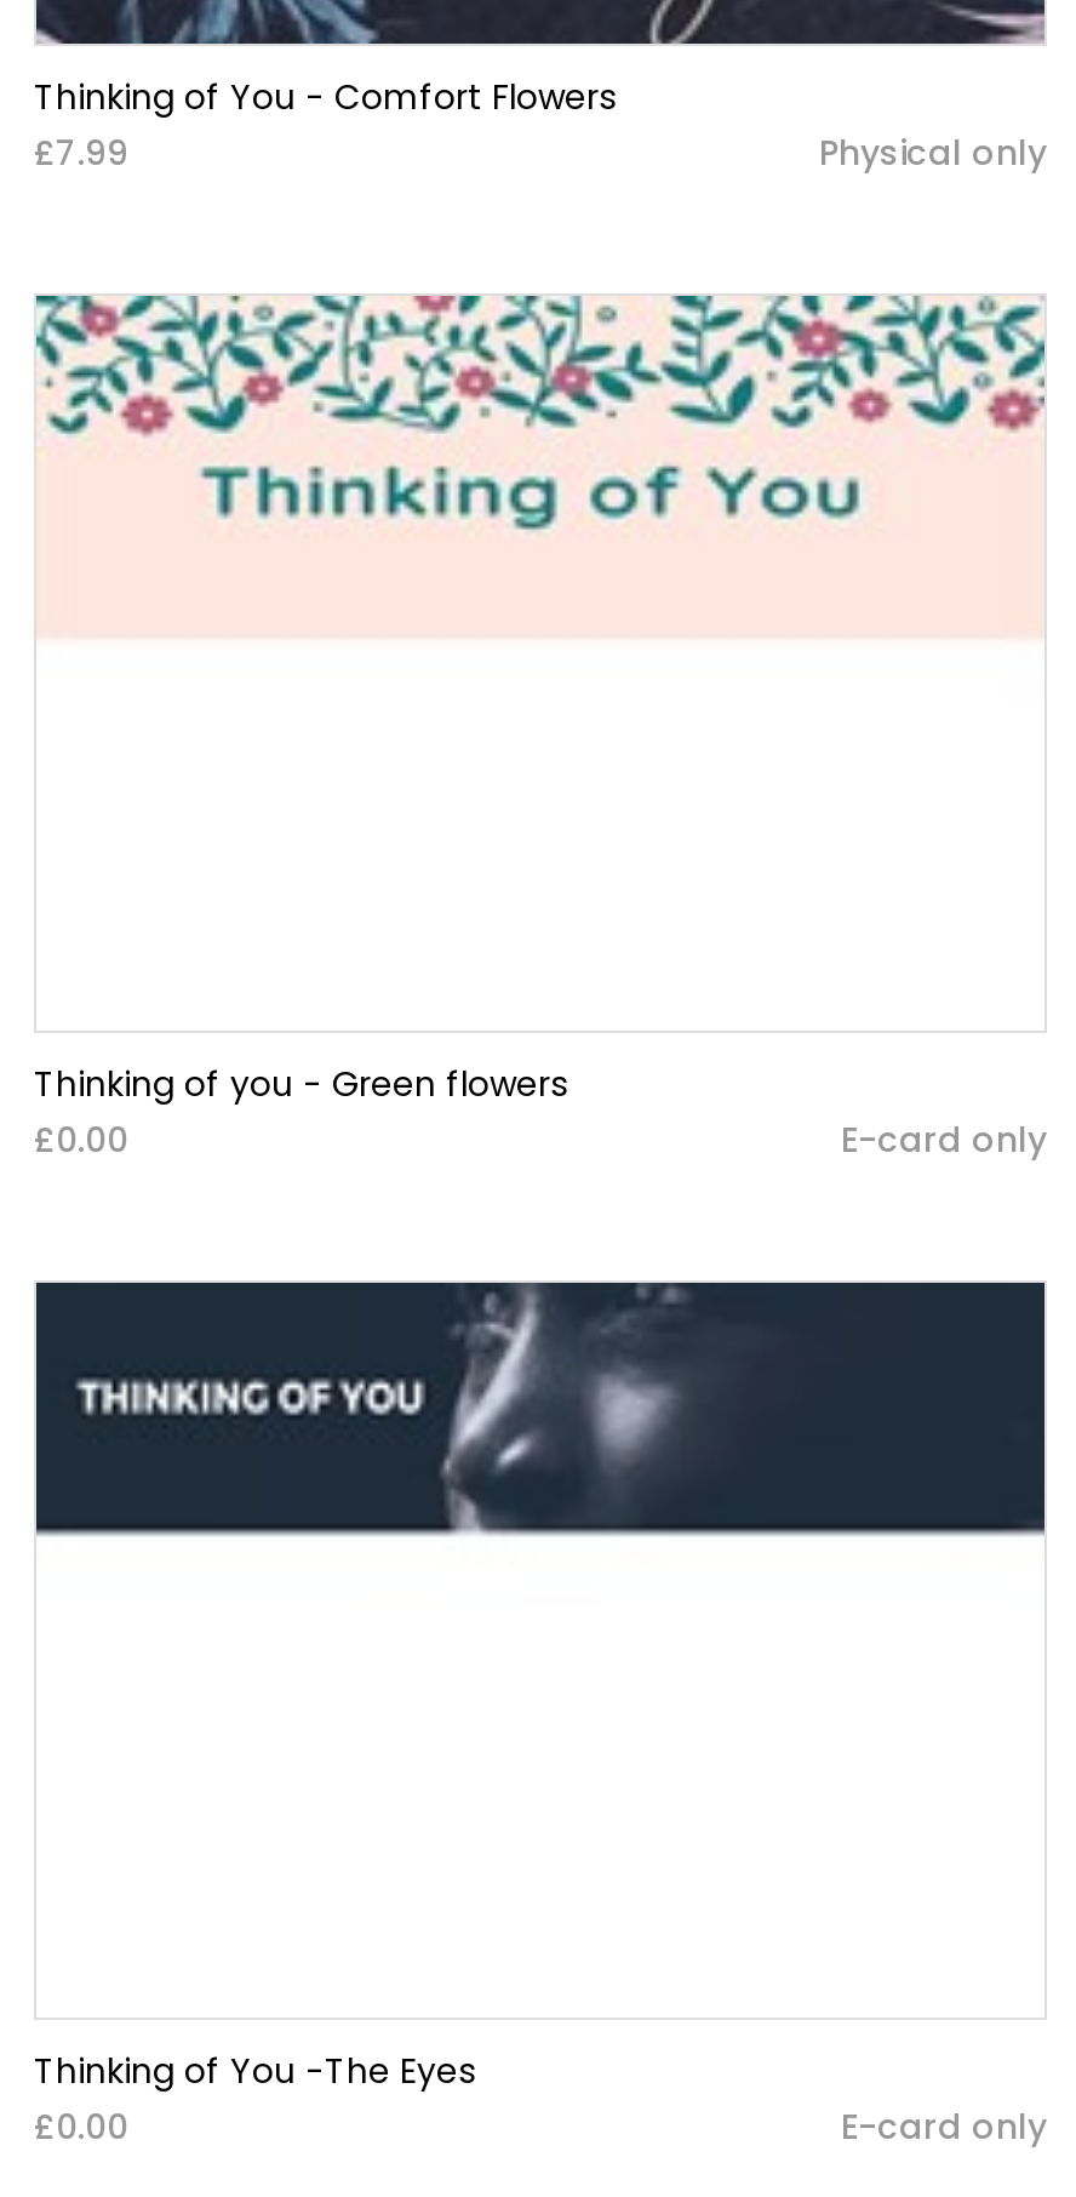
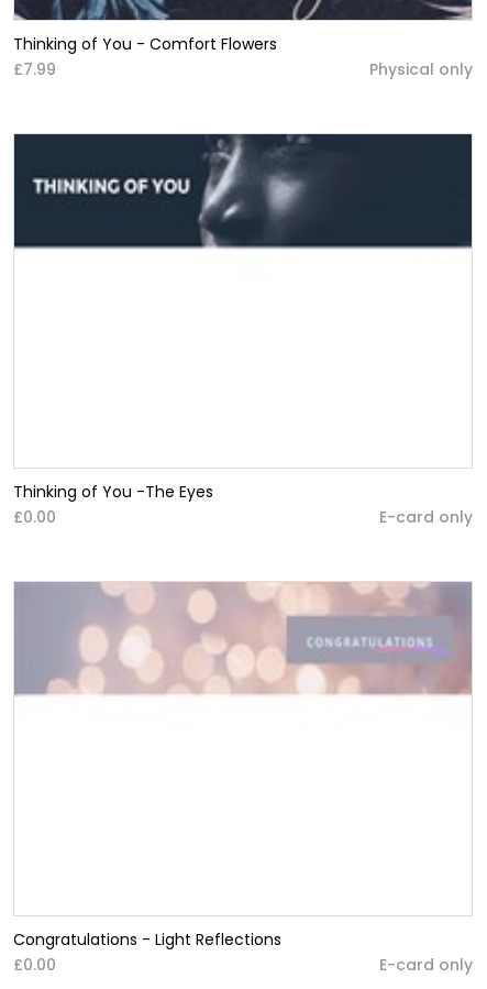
- [image]
+ [image]

- Thinking of you - Green flowers

+ Congratulations - Light Reflections

- [image]
+ [image]

moved up: Thinking of You -The Eyes
